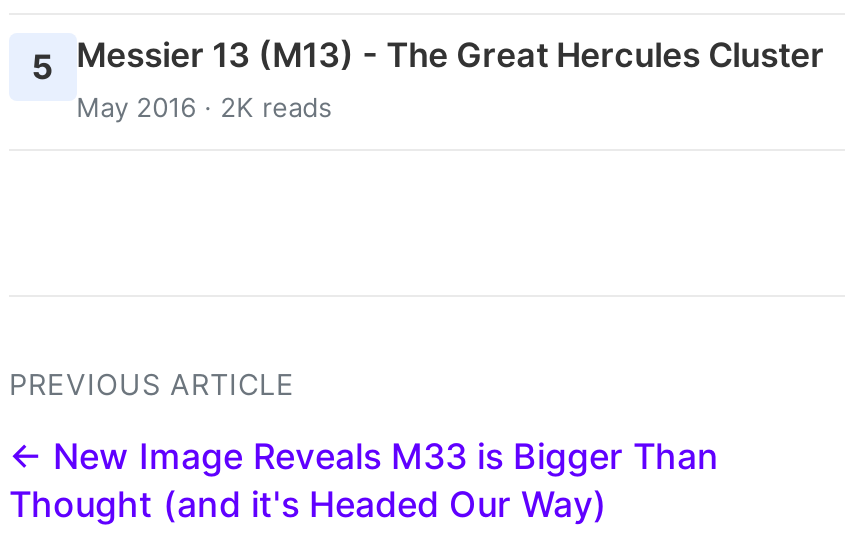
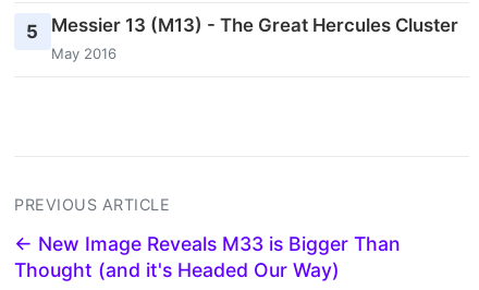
- May 2016 · 2K reads
+ May 2016
